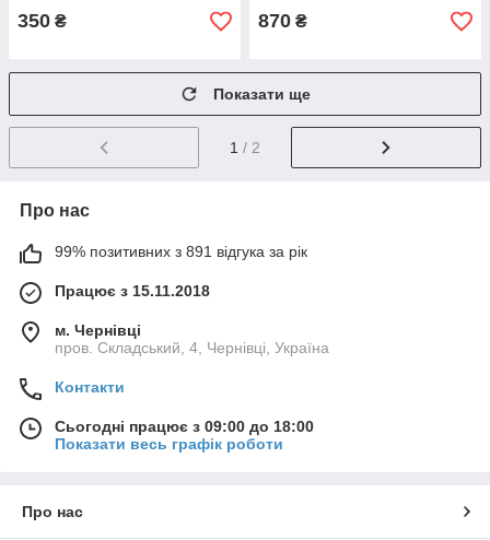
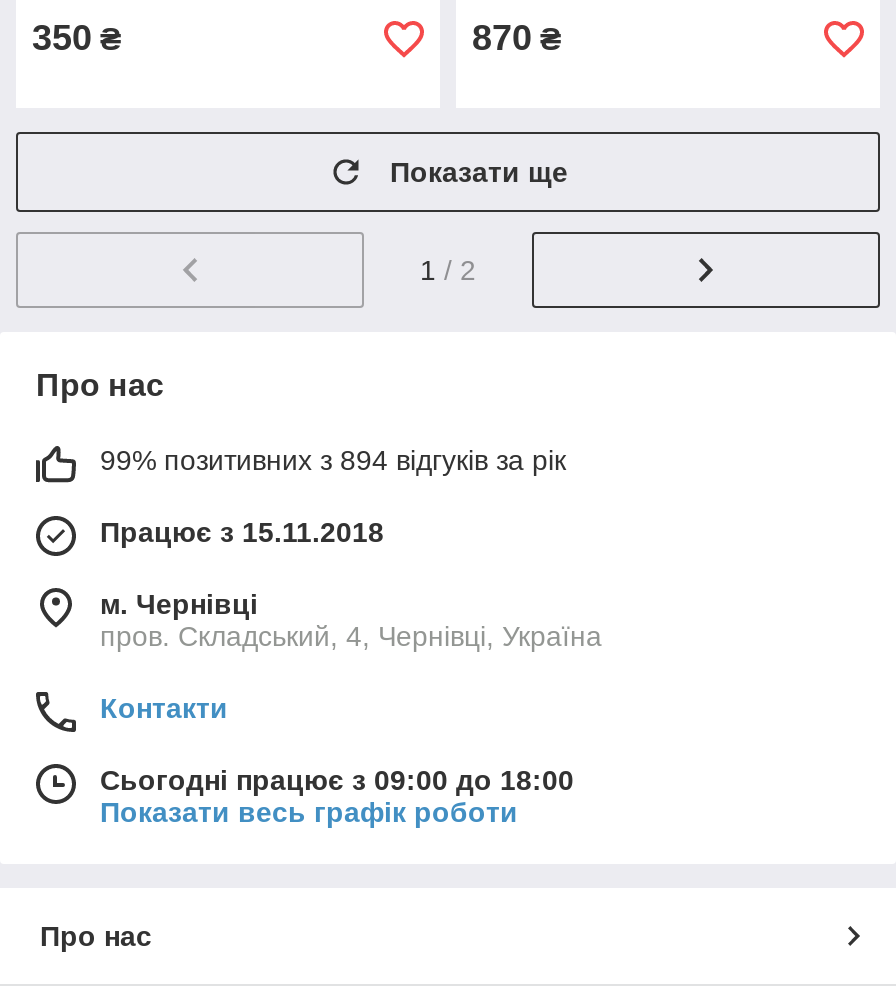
- 99% позитивних з 891 відгука за рік
+ 99% позитивних з 894 відгуків за рік
